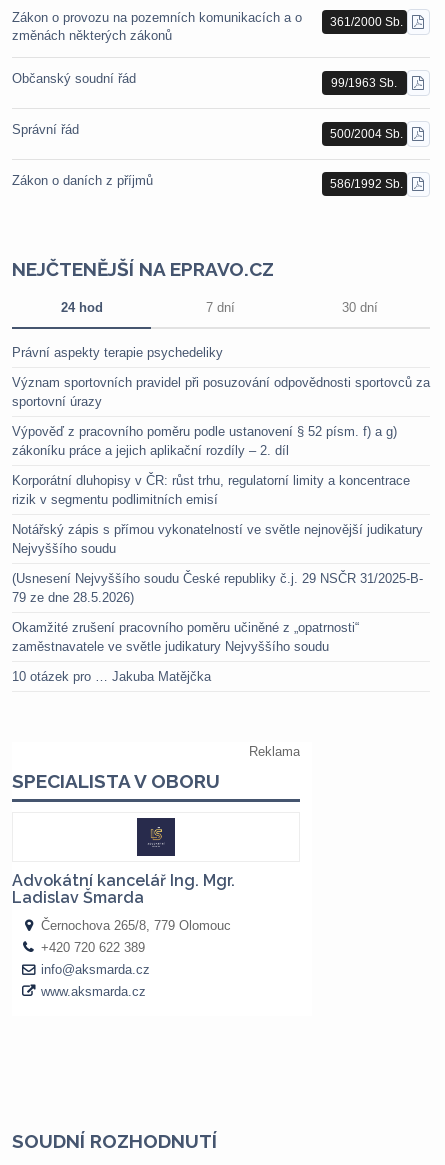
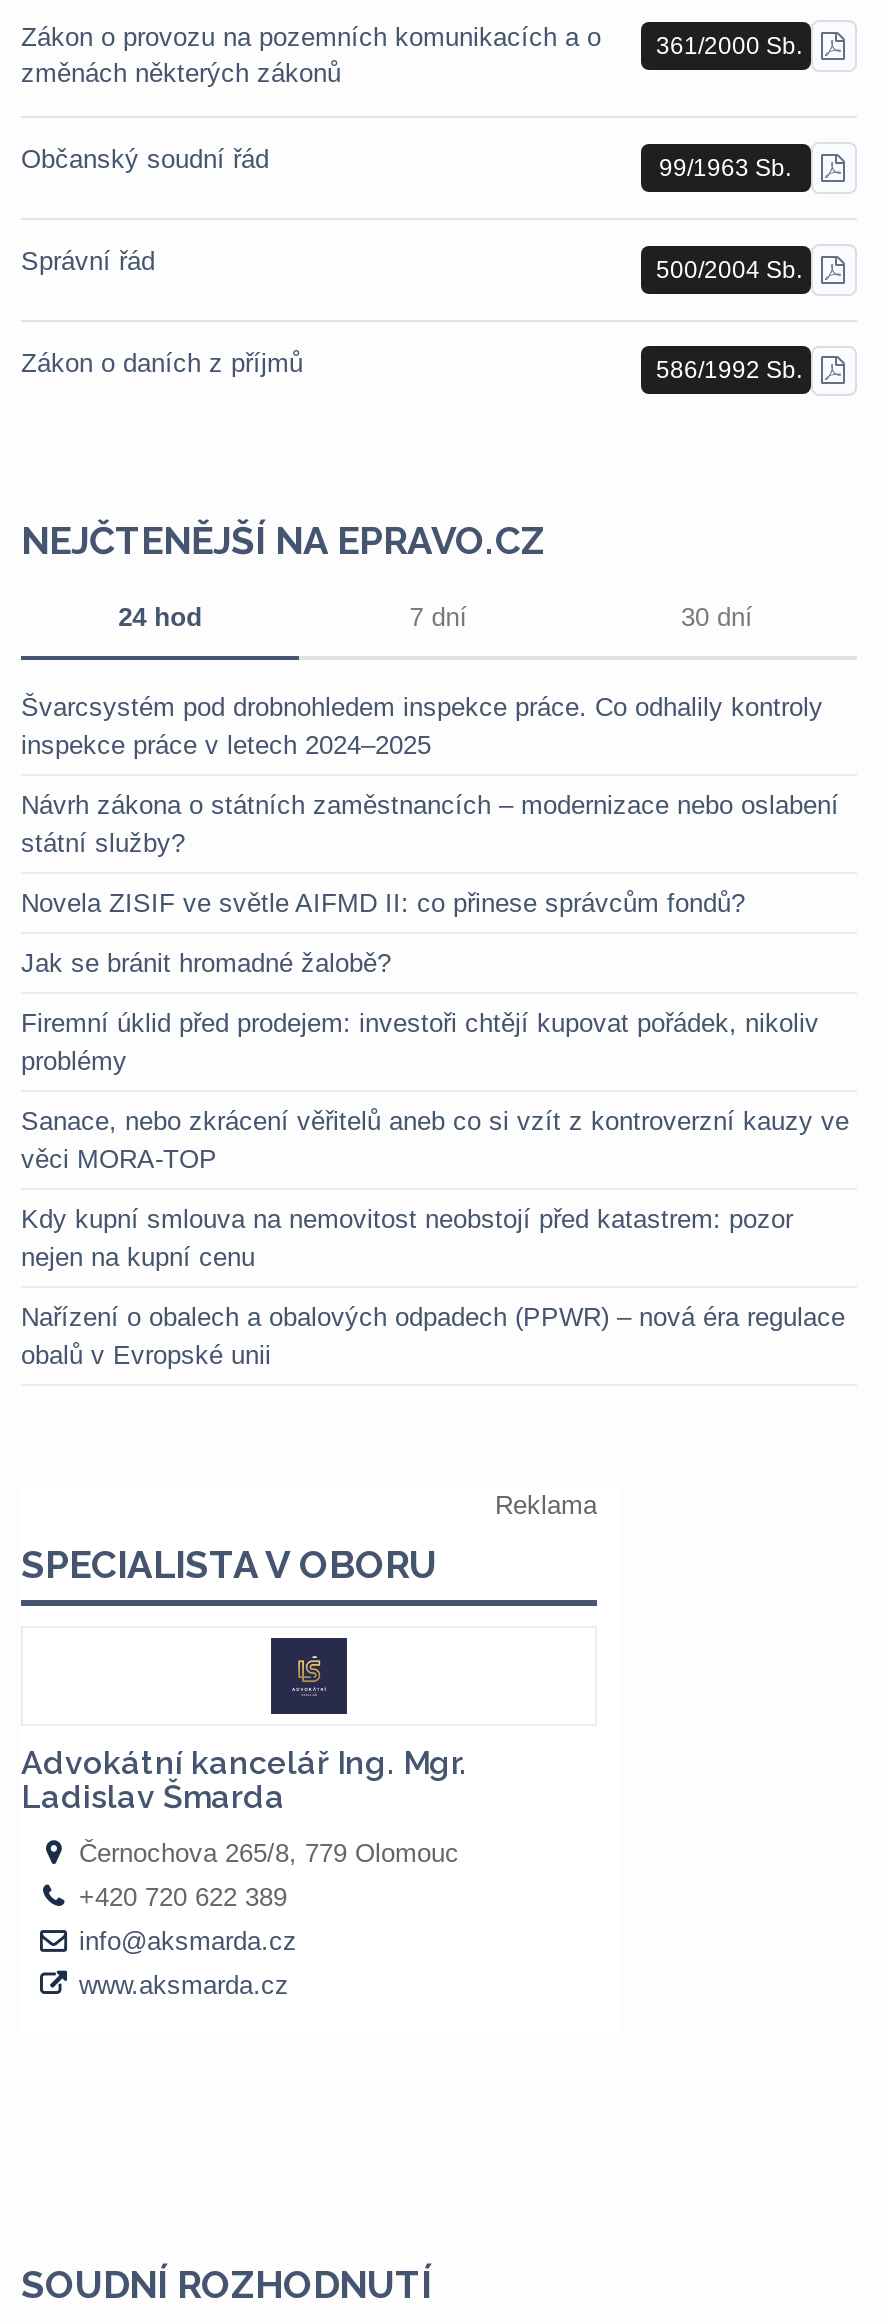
- Právní aspekty terapie psychedeliky
+ Švarcsystém pod drobnohledem inspekce práce. Co odhalily kontroly
+ inspekce práce v letech 2024–2025

- Význam sportovních pravidel při posuzování odpovědnosti sportovců za
- sportovní úrazy
+ Návrh zákona o státních zaměstnancích – modernizace nebo oslabení
+ státní služby?

- Výpověď z pracovního poměru podle ustanovení § 52 písm. f) a g)
- zákoníku práce a jejich aplikační rozdíly – 2. díl
+ Novela ZISIF ve světle AIFMD II: co přinese správcům fondů?

- Korporátní dluhopisy v ČR: růst trhu, regulatorní limity a koncentrace
- rizik v segmentu podlimitních emisí
+ Jak se bránit hromadné žalobě?

- Notářský zápis s přímou vykonatelností ve světle nejnovější judikatury
- Nejvyššího soudu
+ Firemní úklid před prodejem: investoři chtějí kupovat pořádek, nikoliv
+ problémy

- (Usnesení Nejvyššího soudu České republiky č.j. 29 NSČR 31/2025-B-
- 79 ze dne 28.5.2026)
+ Sanace, nebo zkrácení věřitelů aneb co si vzít z kontroverzní kauzy ve
+ věci MORA-TOP

- Okamžité zrušení pracovního poměru učiněné z „opatrnosti“
- zaměstnavatele ve světle judikatury Nejvyššího soudu
+ Kdy kupní smlouva na nemovitost neobstojí před katastrem: pozor
+ nejen na kupní cenu

- 10 otázek pro … Jakuba Matějčka
+ Nařízení o obalech a obalových odpadech (PPWR) – nová éra regulace
+ obalů v Evropské unii
